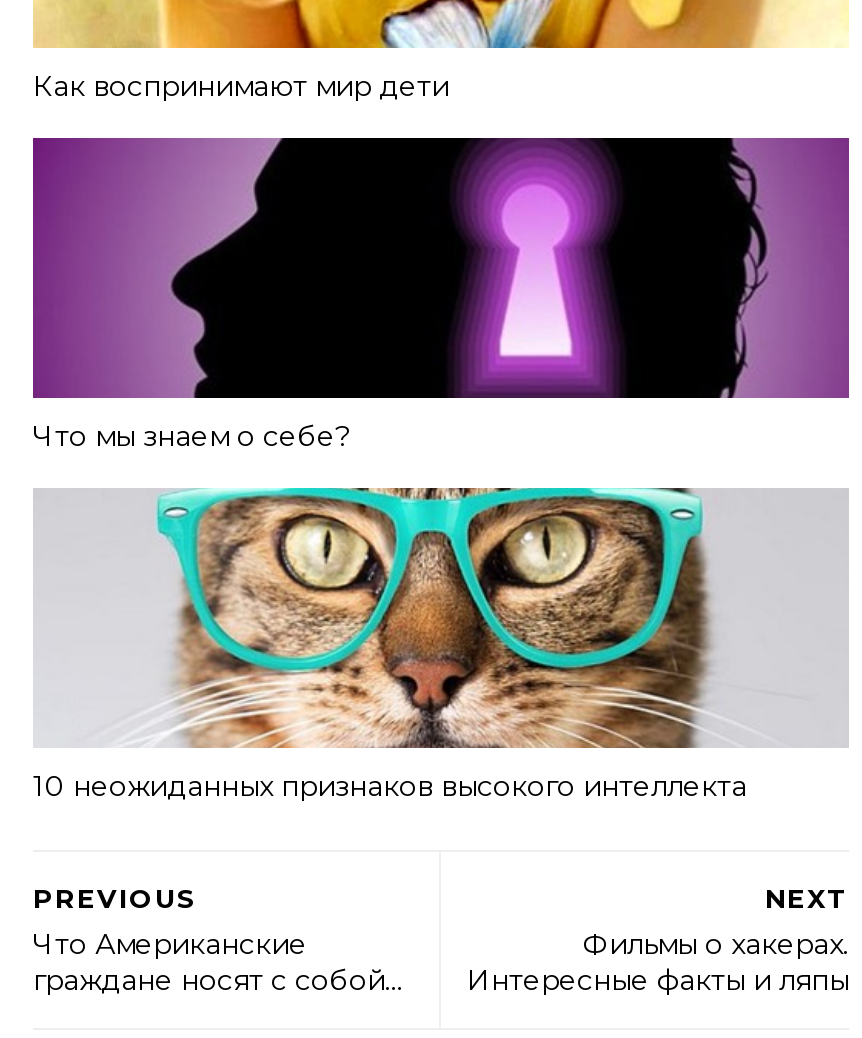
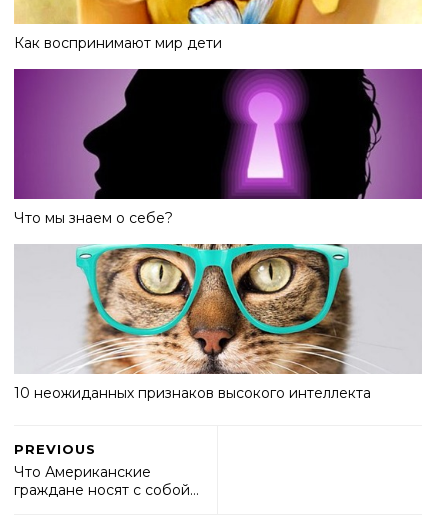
- NEXT
- Фильмы о хакерах.
- Интересные факты и ляпы
